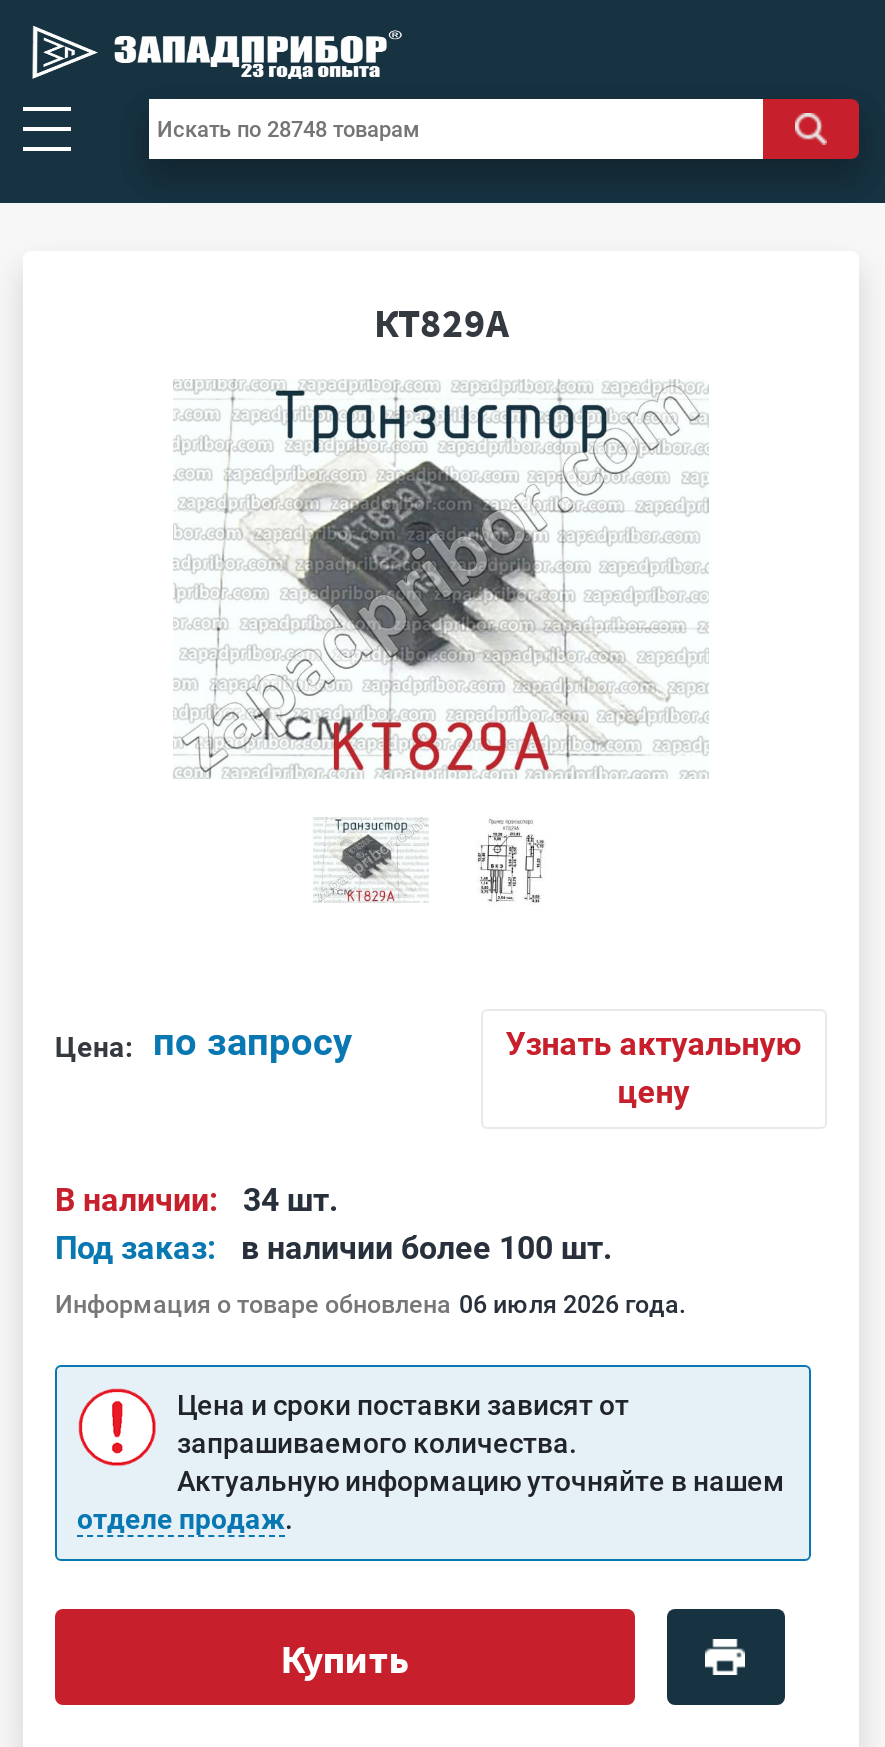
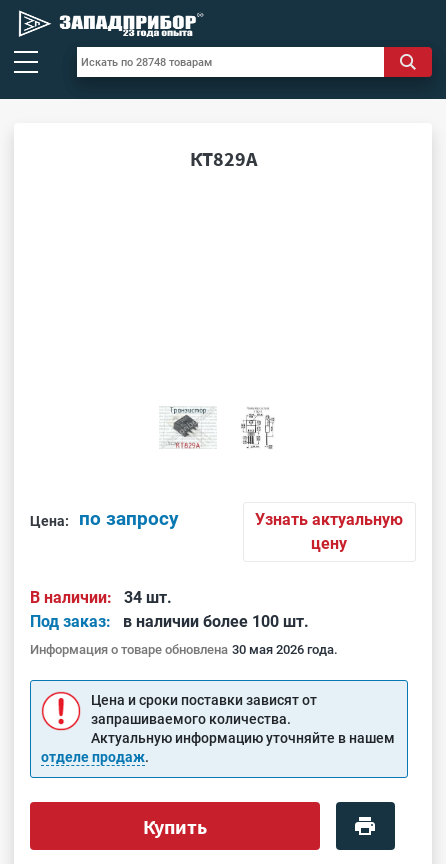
- [image]

- Информация о товаре обновлена 06 июля 2026 года.
+ Информация о товаре обновлена 30 мая 2026 года.
